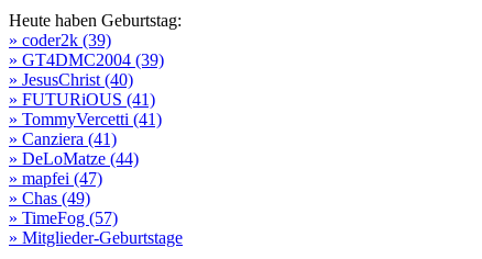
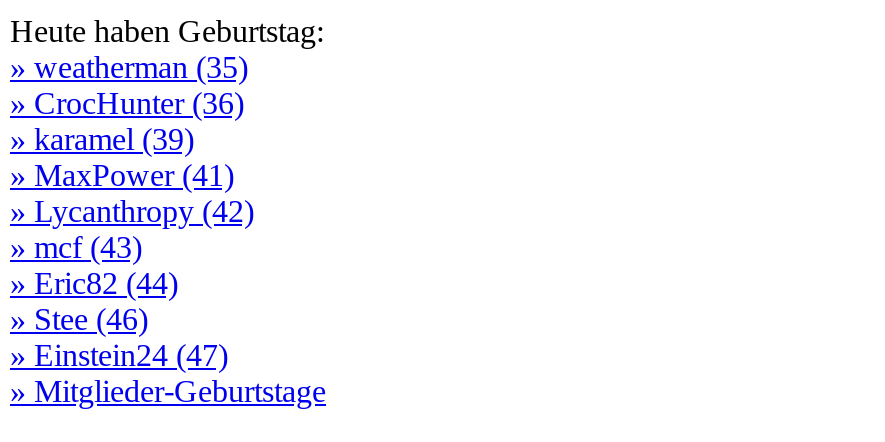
- » coder2k (39)
- » GT4DMC2004 (39)
- » JesusChrist (40)
- » FUTURiOUS (41)
- » TommyVercetti (41)
- » Canziera (41)
- » DeLoMatze (44)
- » mapfei (47)
- » Chas (49)
- » TimeFog (57)
+ » weatherman (35)
+ » CrocHunter (36)
+ » karamel (39)
+ » MaxPower (41)
+ » Lycanthropy (42)
+ » mcf (43)
+ » Eric82 (44)
+ » Stee (46)
+ » Einstein24 (47)
